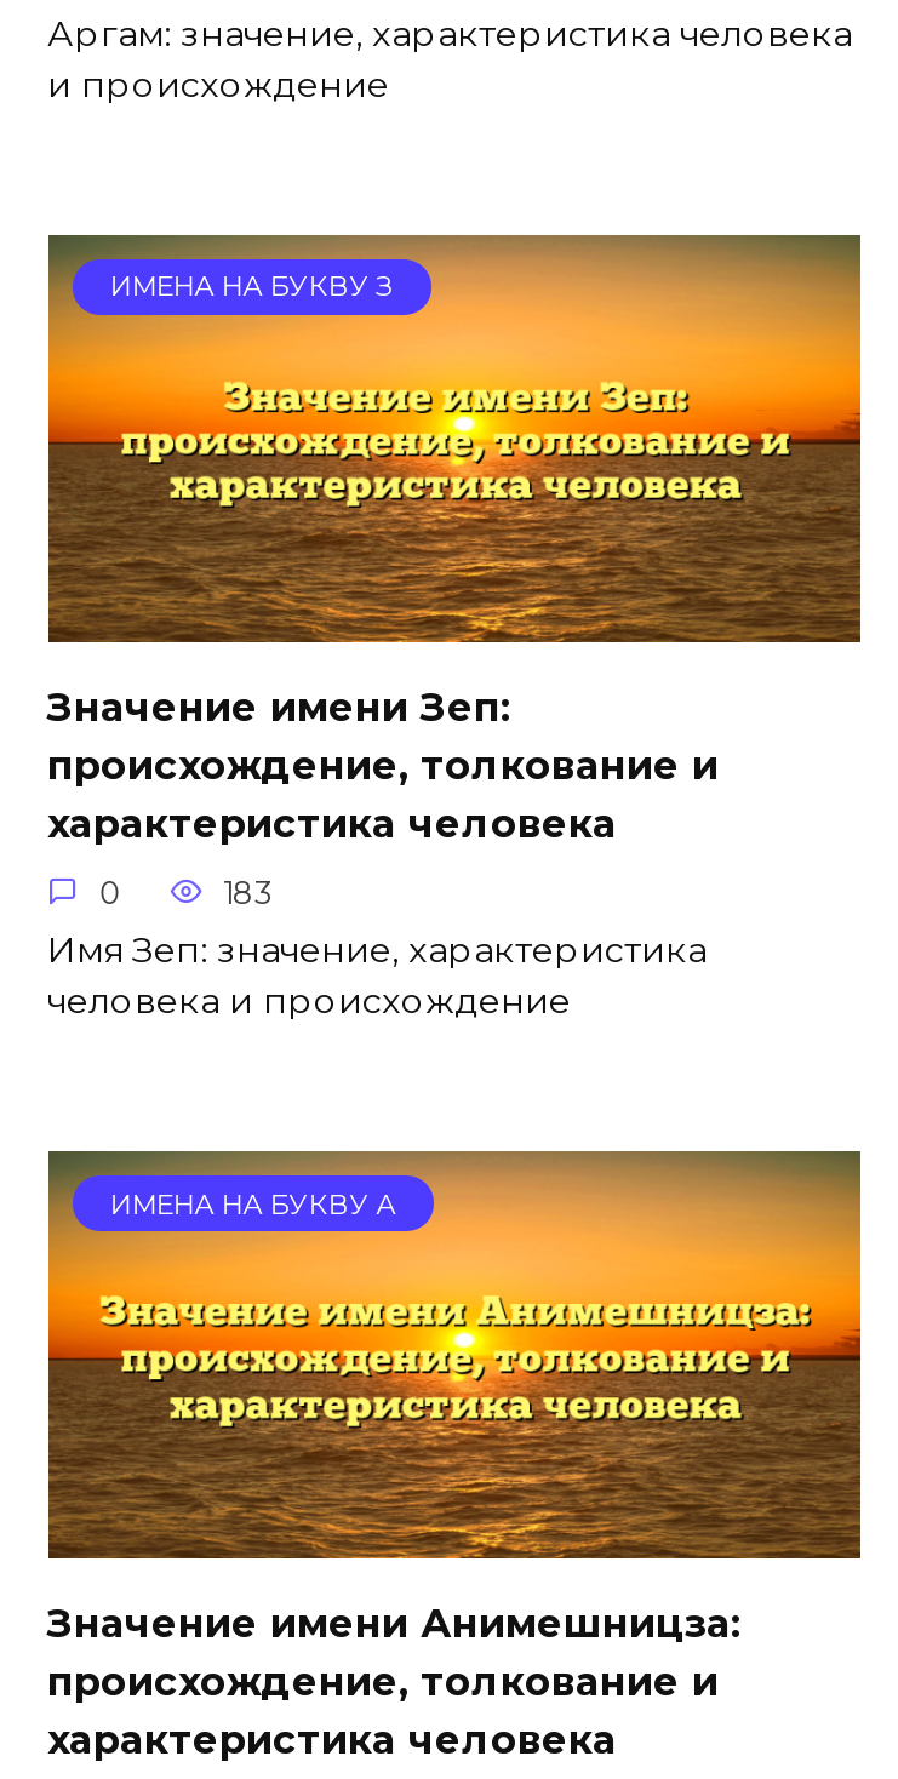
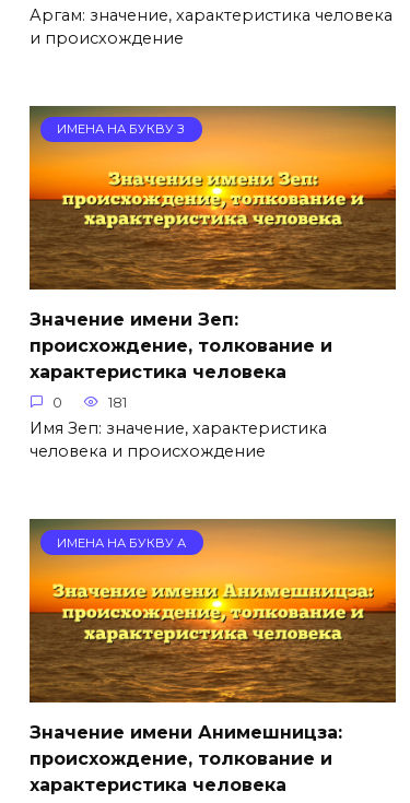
- 183
+ 181
